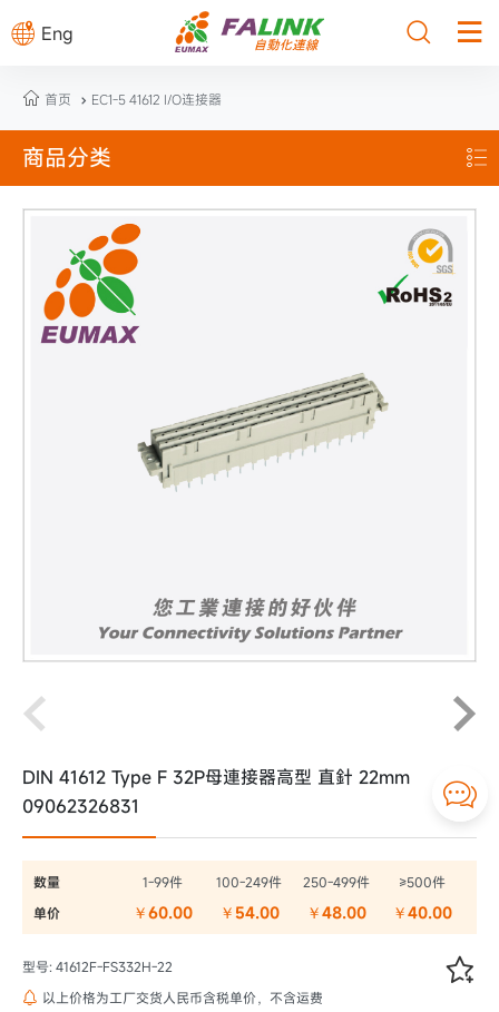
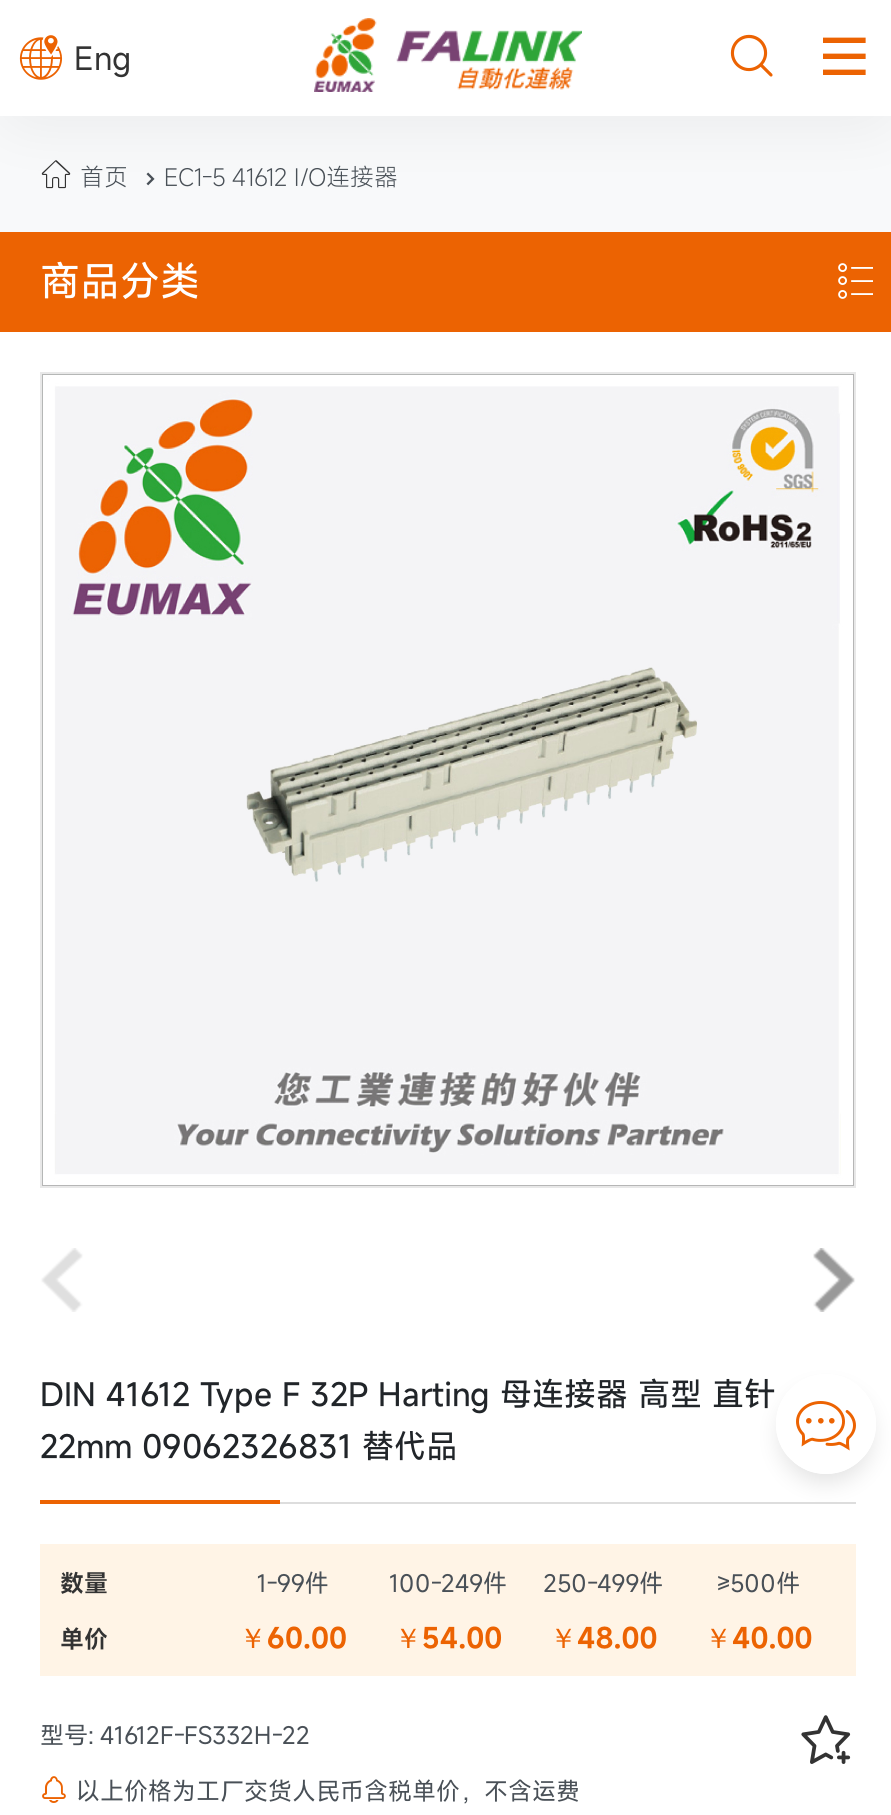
- DIN 41612 Type F 32P母連接器高型 直針 22mm
- 09062326831
+ DIN 41612 Type F 32P Harting 母连接器 高型 直针
+ 22mm 09062326831 替代品
